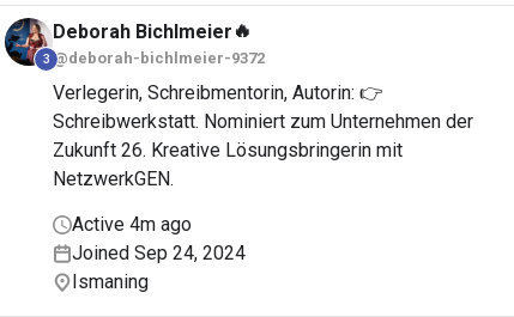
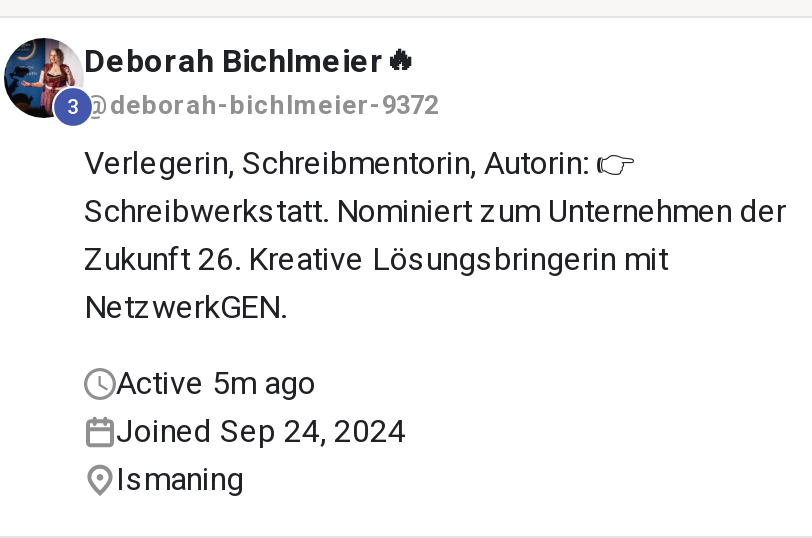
- Active 4m ago
+ Active 5m ago
